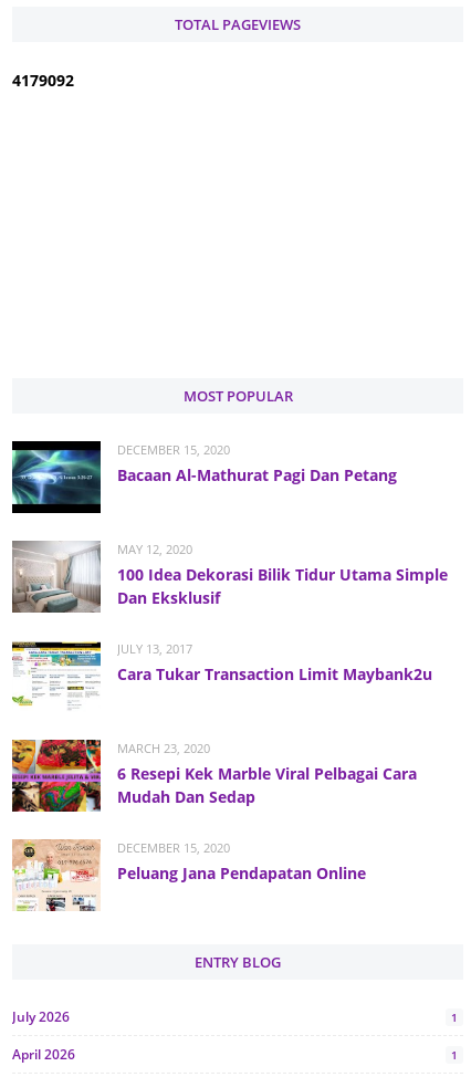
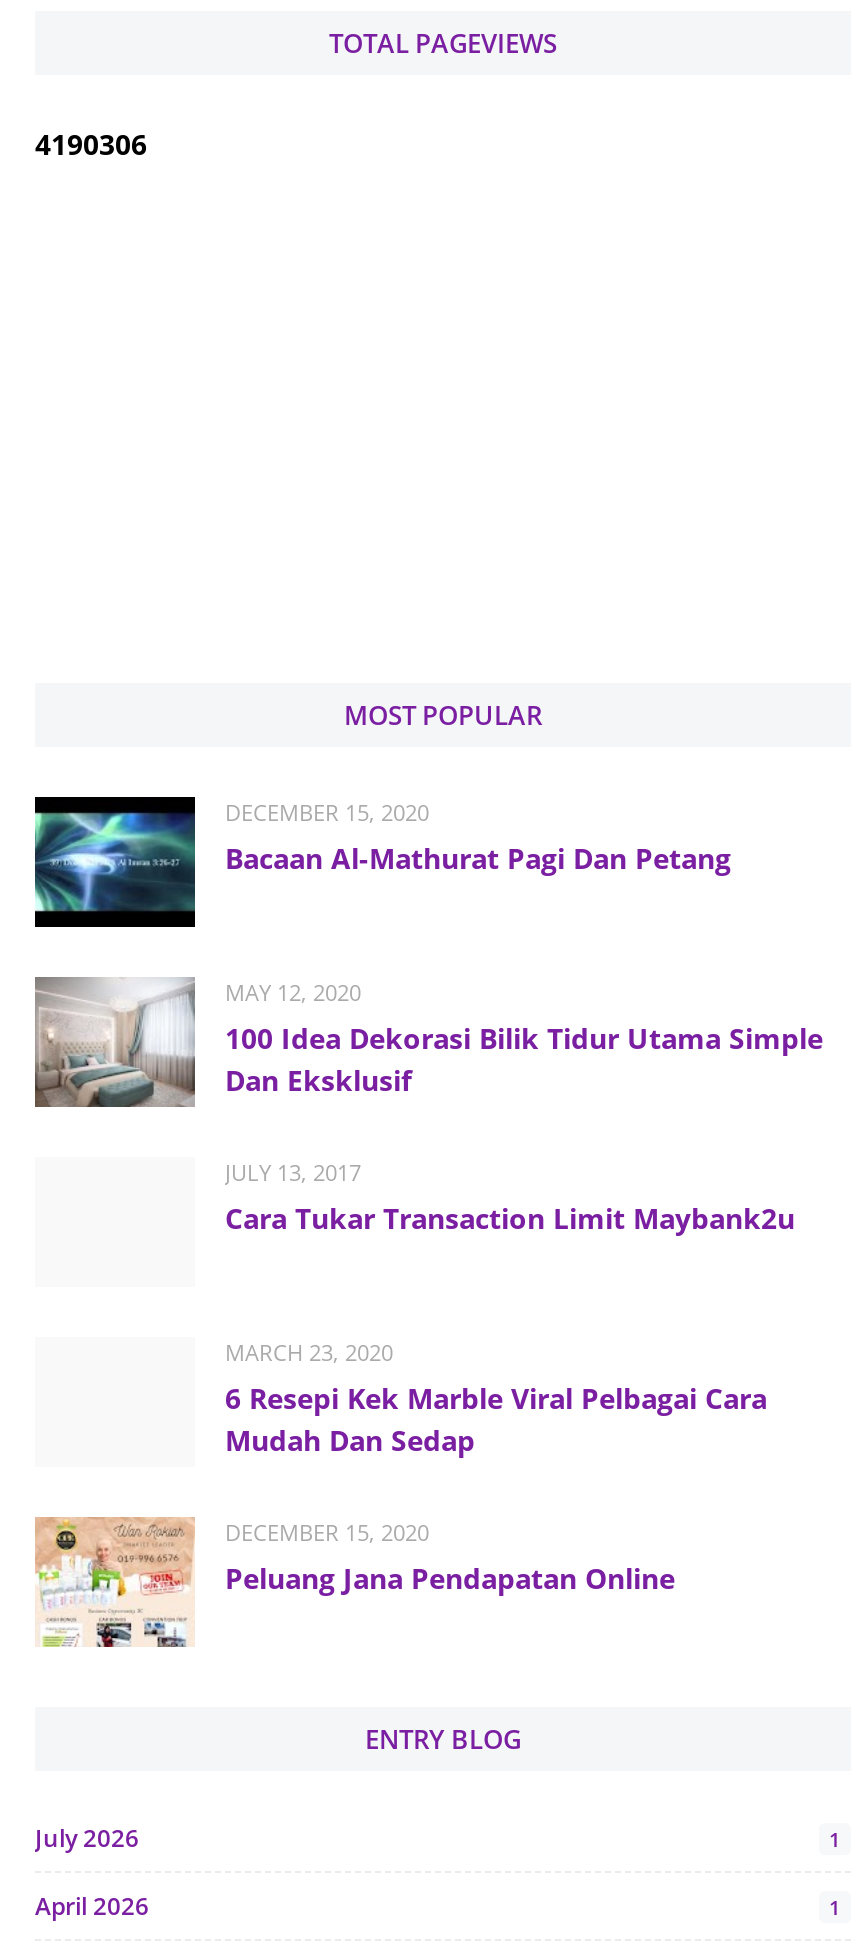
- 4179092
+ 4190306

- [image]

- [image]
